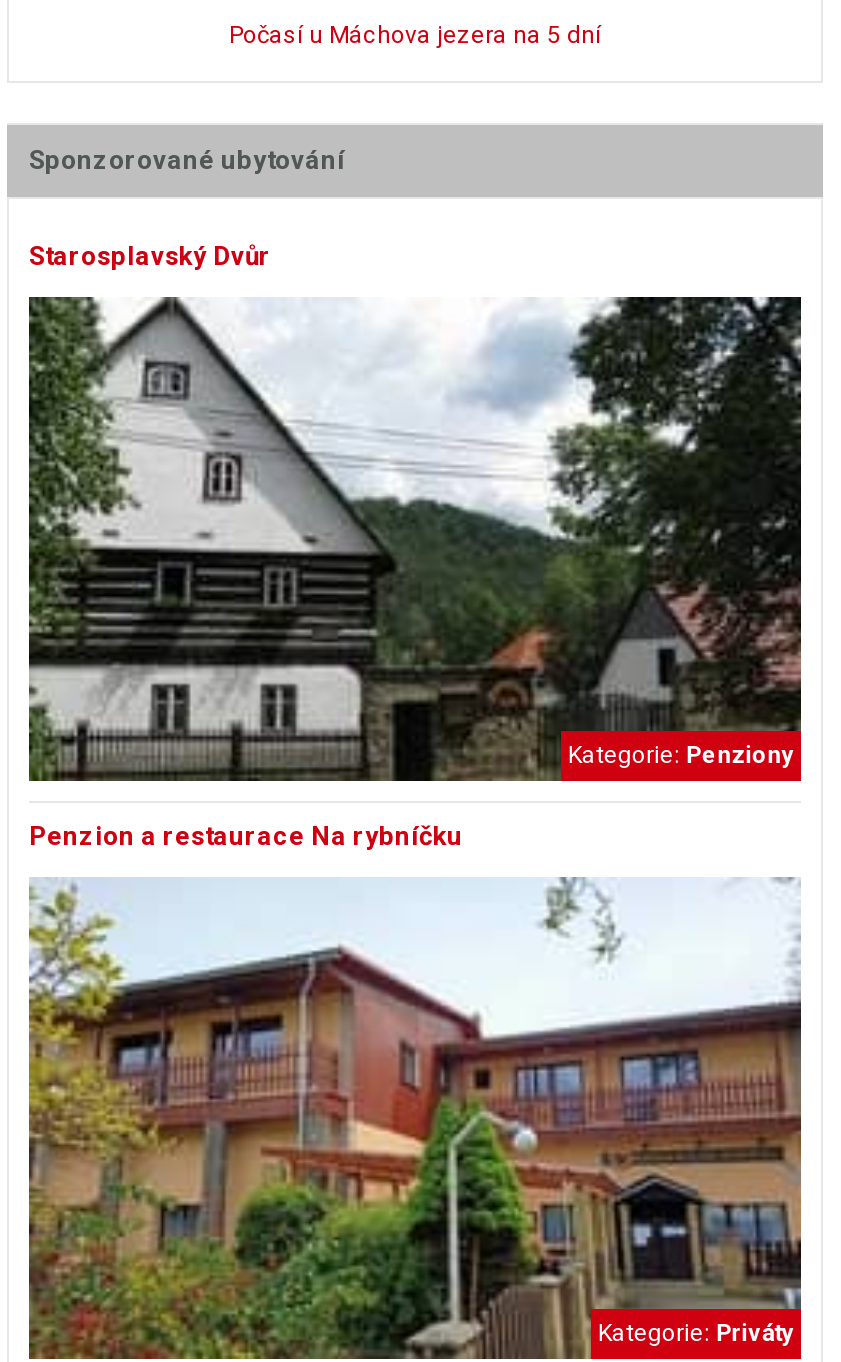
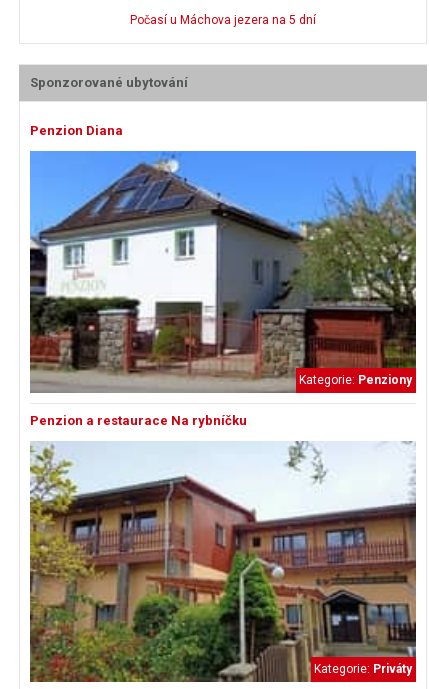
- Starosplavský Dvůr
+ Penzion Diana

- [image]
+ [image]
